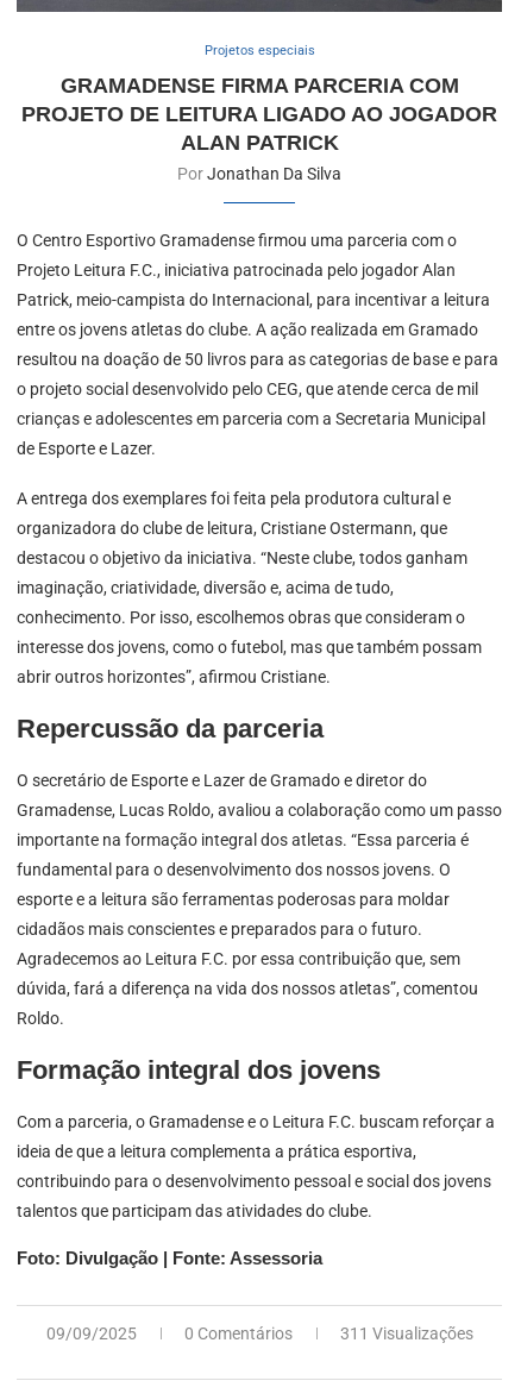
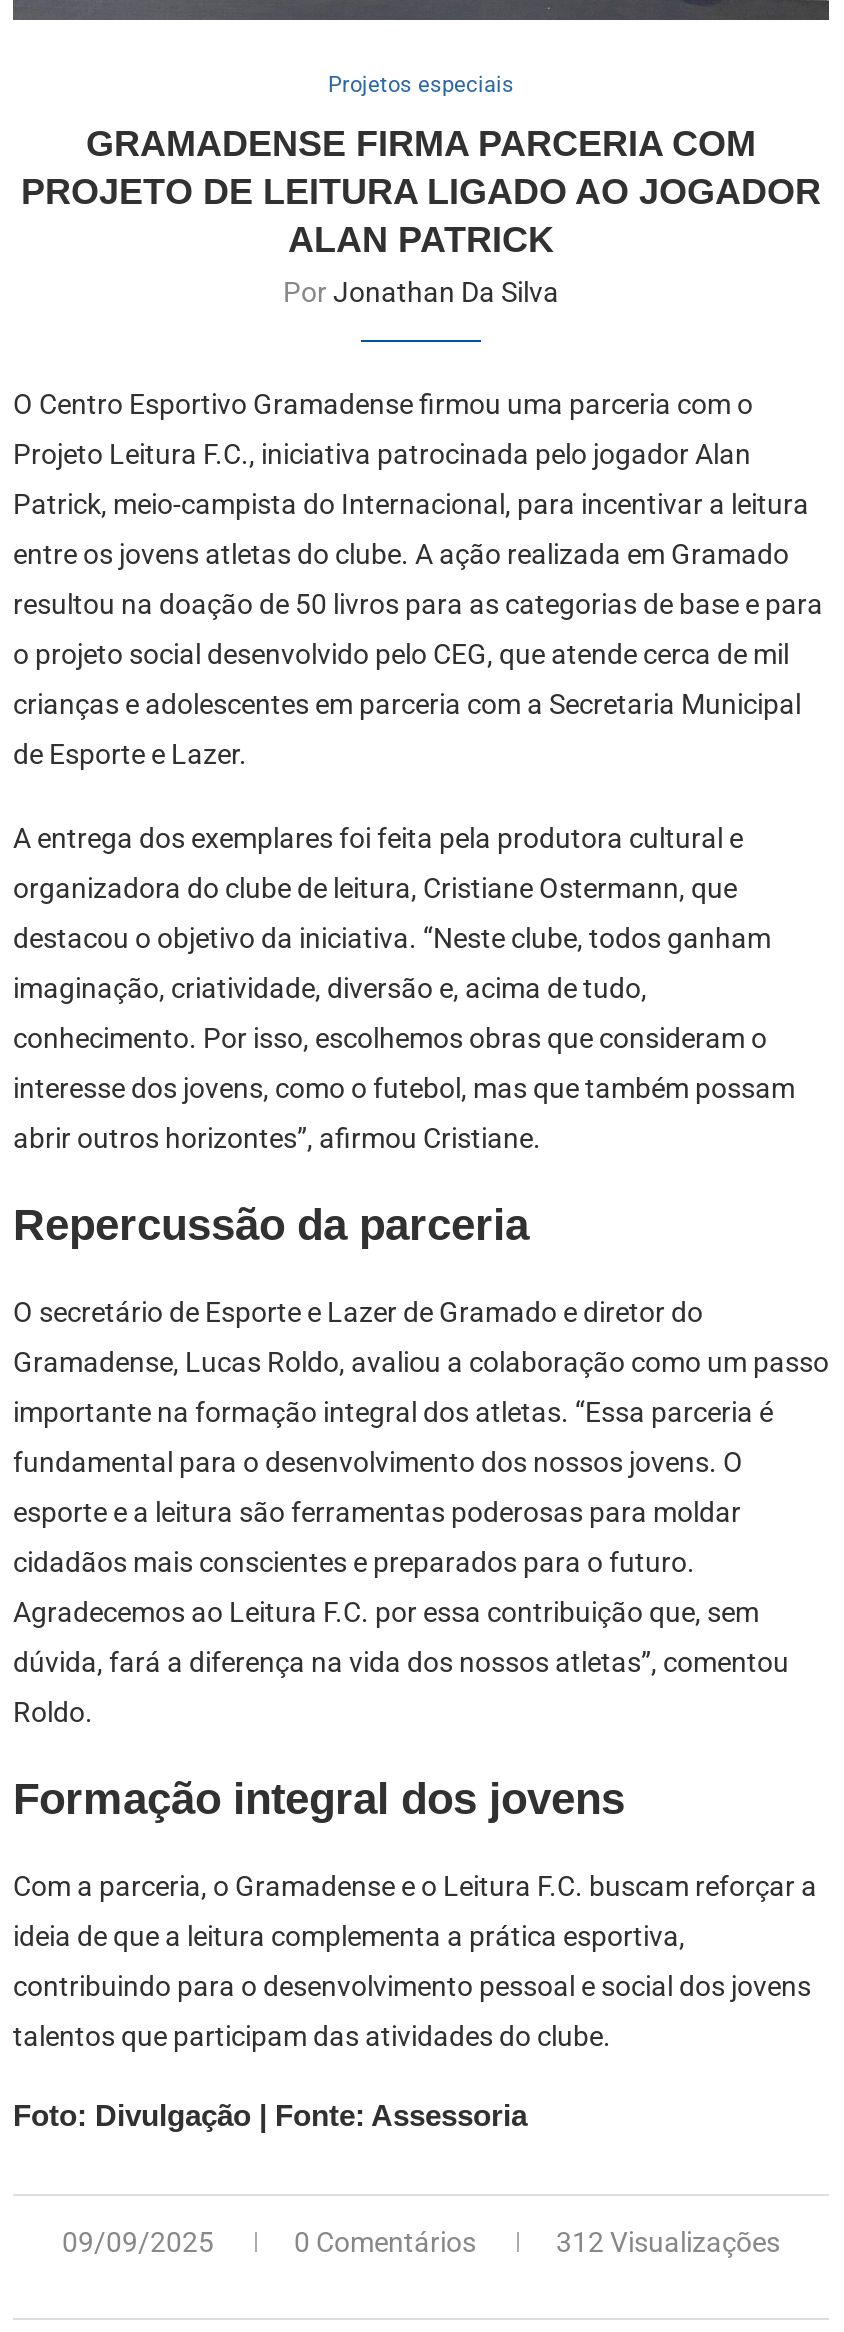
- 311 Visualizações
+ 312 Visualizações
